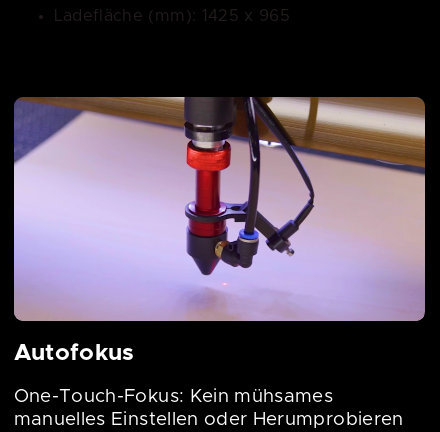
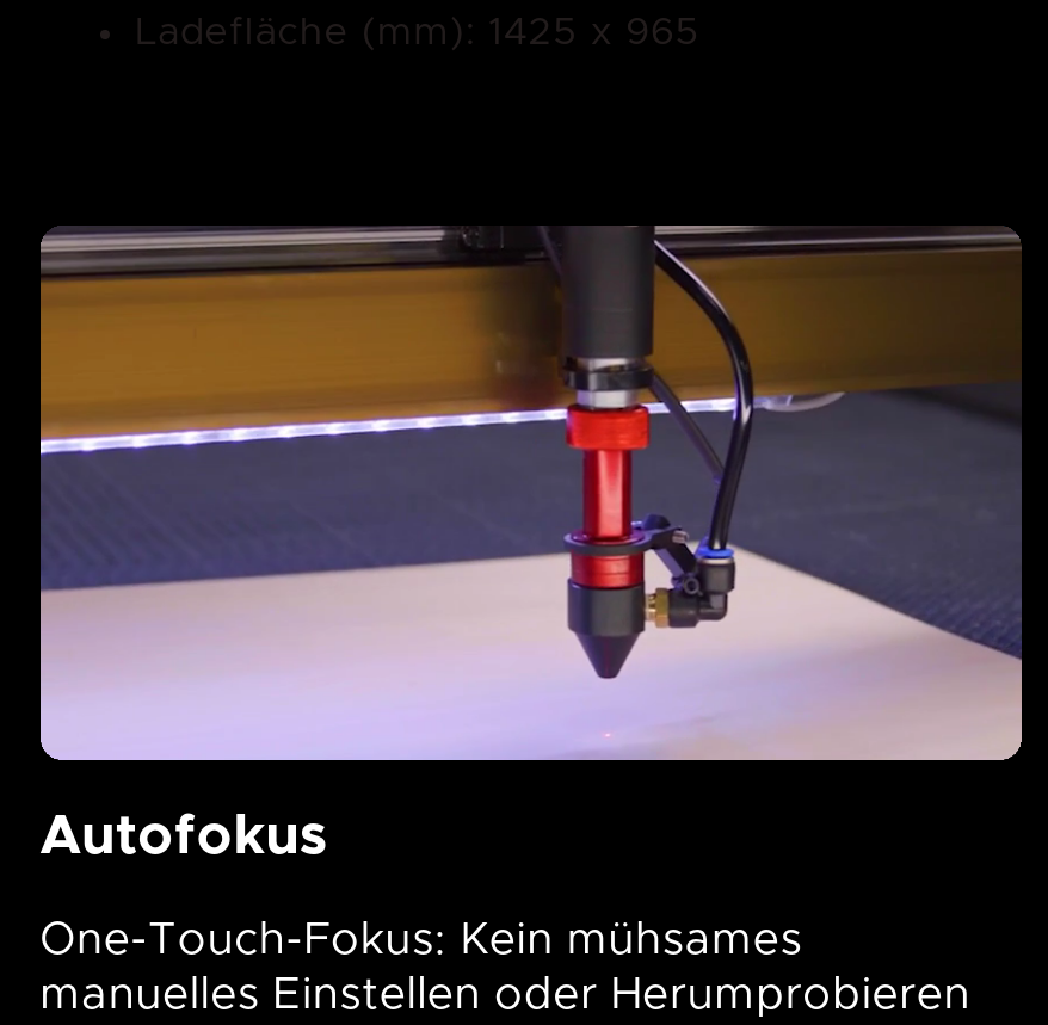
- [image]
+ [image]
